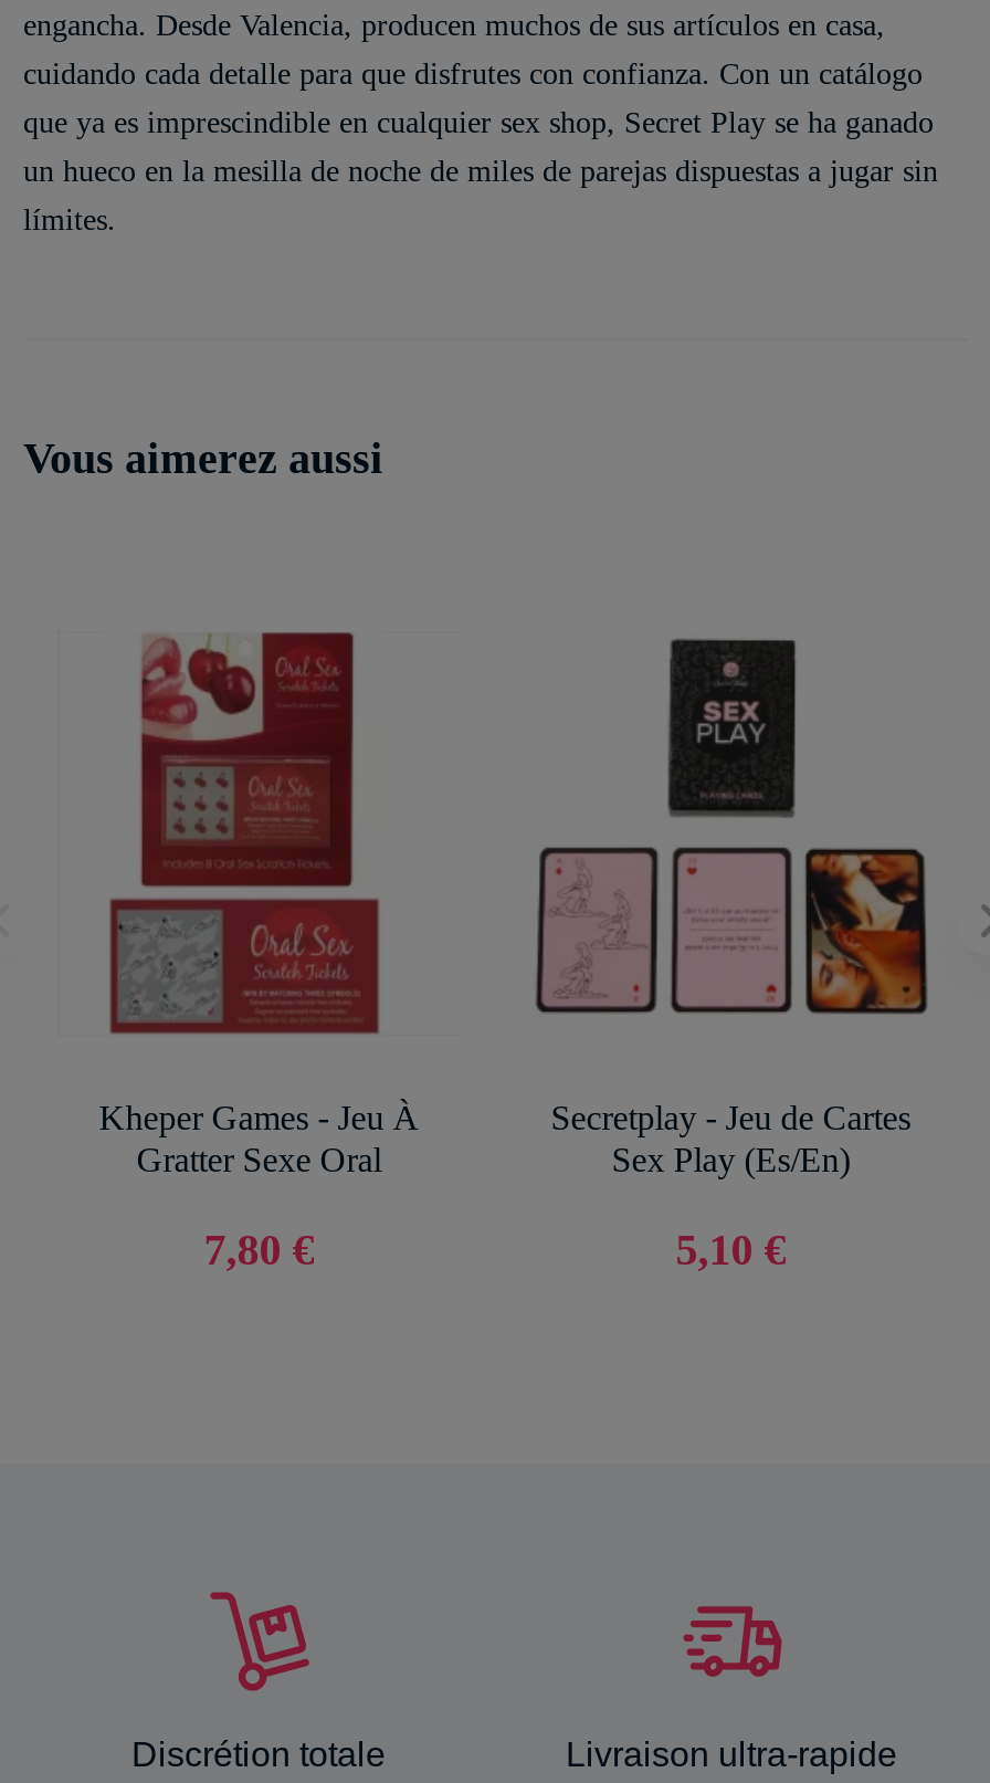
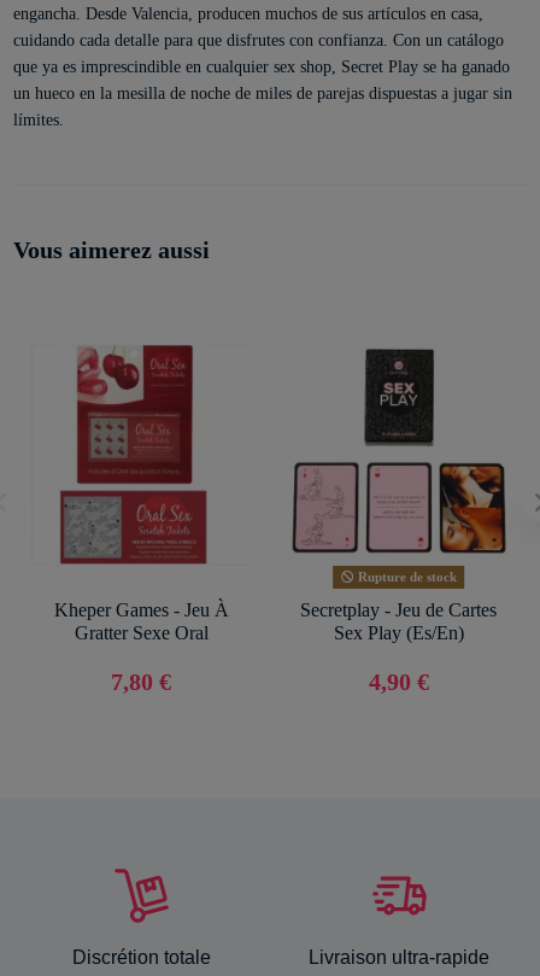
+ Rupture de stock

- 5,10 €
+ 4,90 €
